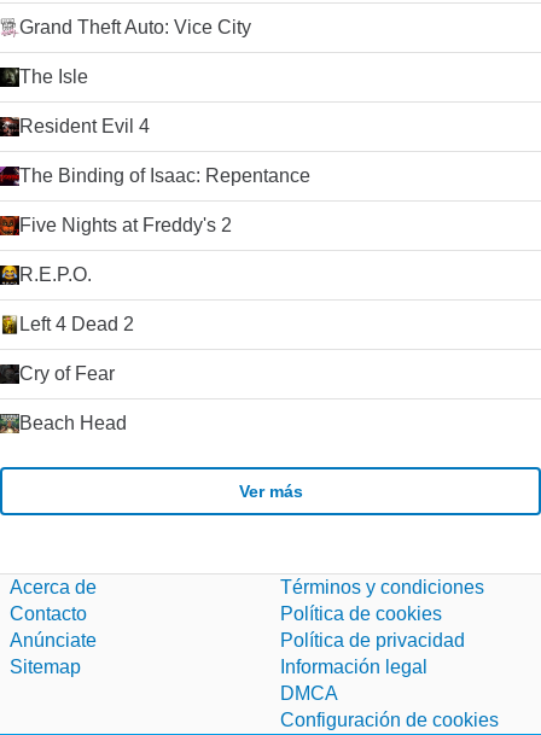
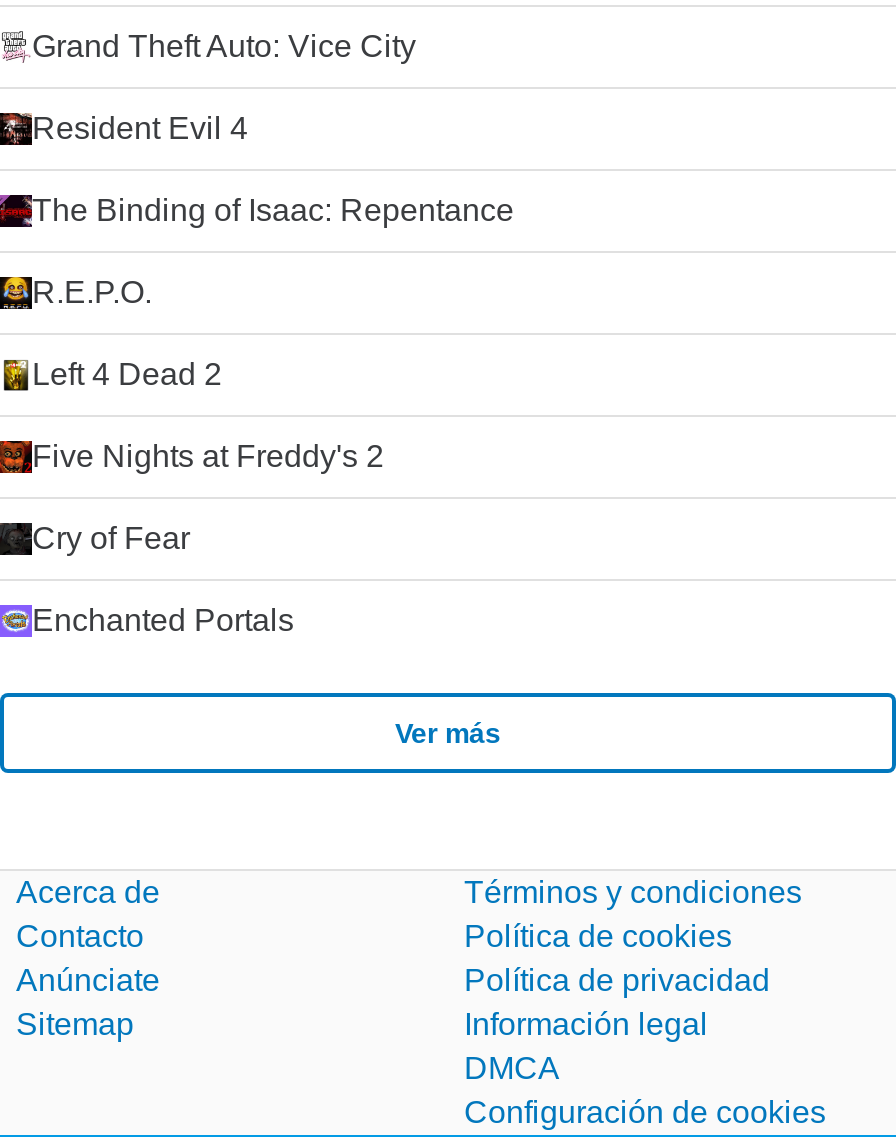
- The Isle

moved down: Five Nights at Freddy's 2

moved up: R.E.P.O. | Left 4 Dead 2

- Beach Head
+ Enchanted Portals
